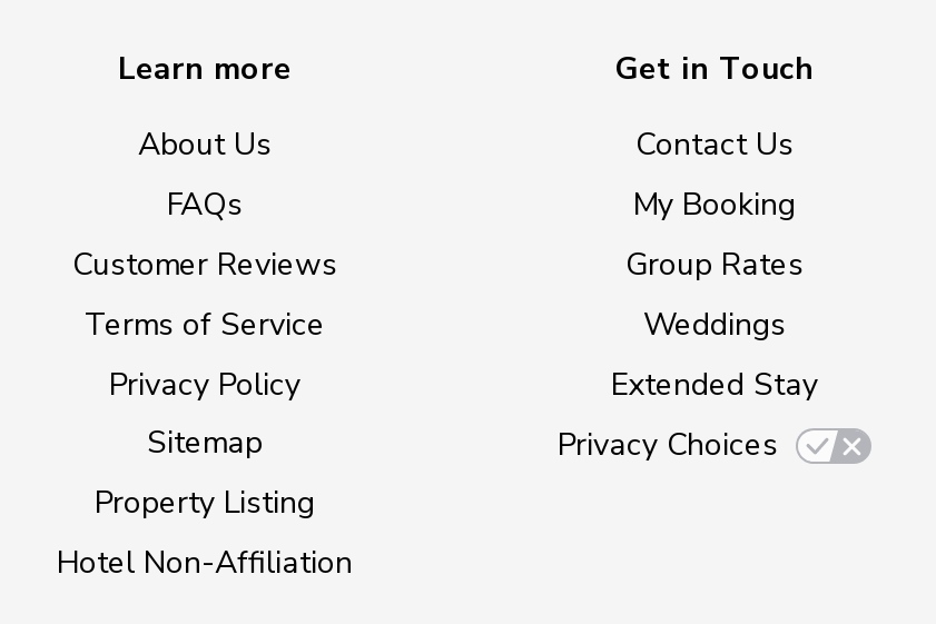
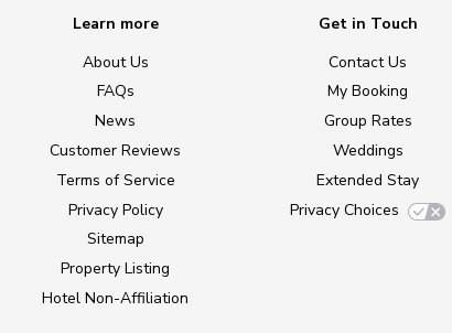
+ News
